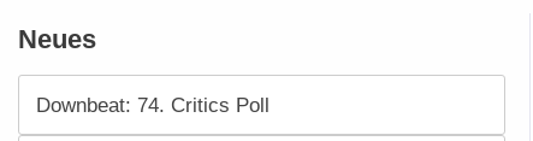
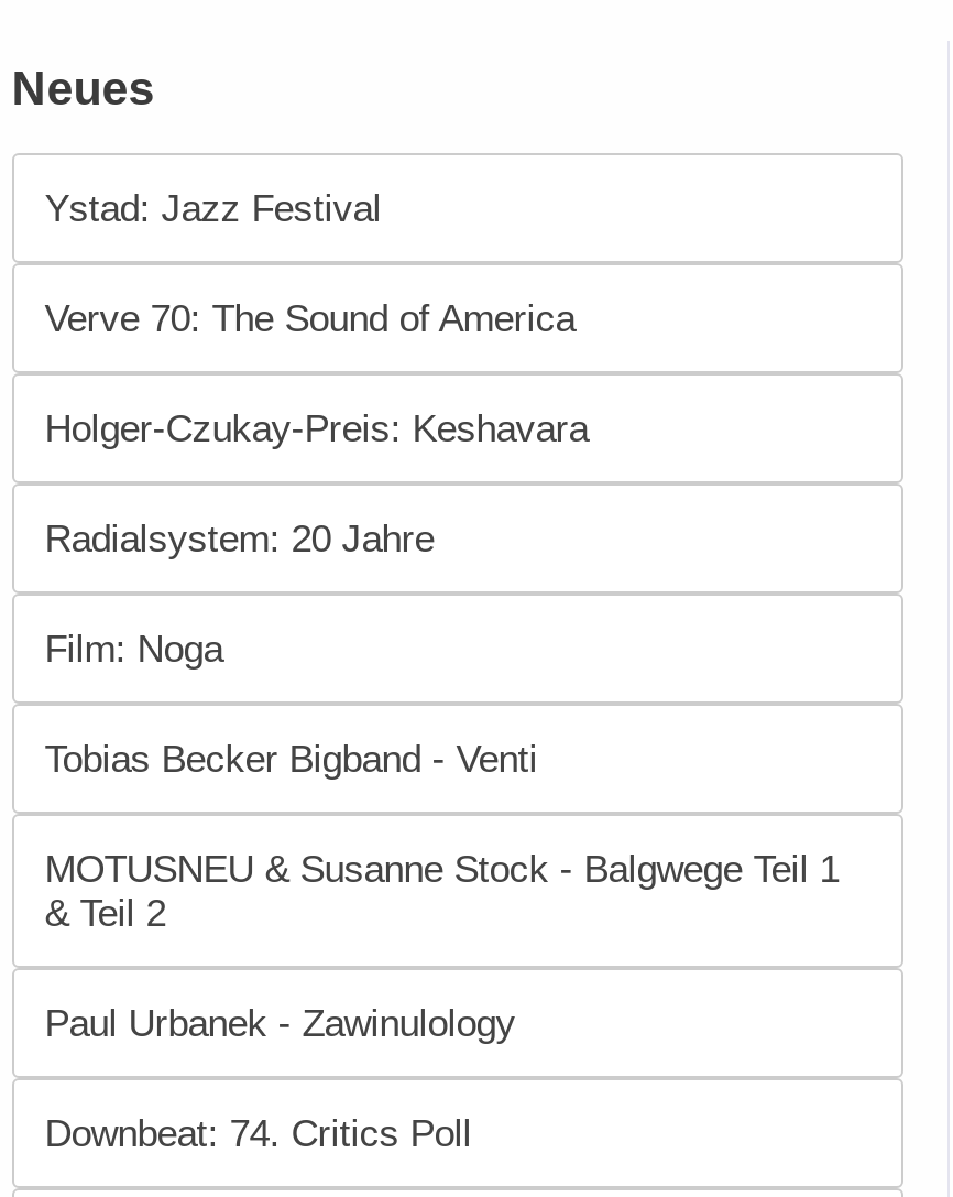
+ Ystad: Jazz Festival
+ Verve 70: The Sound of America
+ Holger-Czukay-Preis: Keshavara
+ Radialsystem: 20 Jahre
+ Film: Noga
+ Tobias Becker Bigband - Venti
+ MOTUSNEU & Susanne Stock - Balgwege Teil 1
+ & Teil 2
+ Paul Urbanek - Zawinulology
